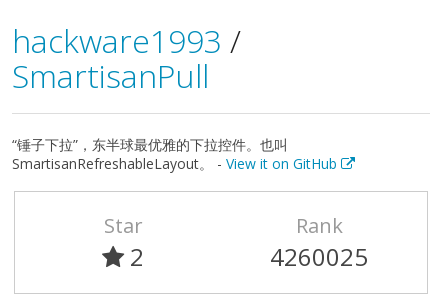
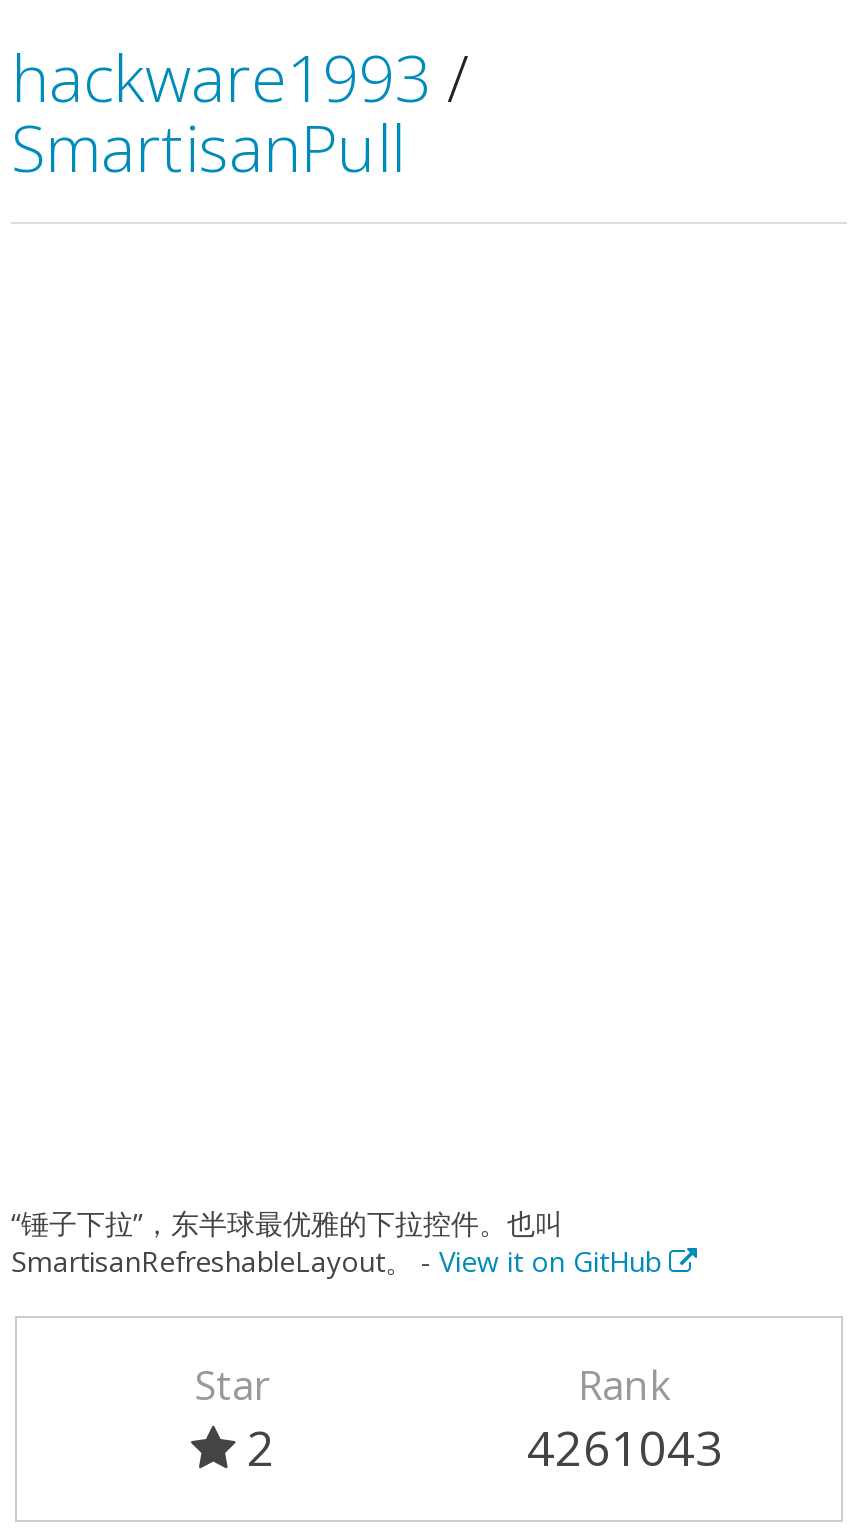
- 4260025
+ 4261043
